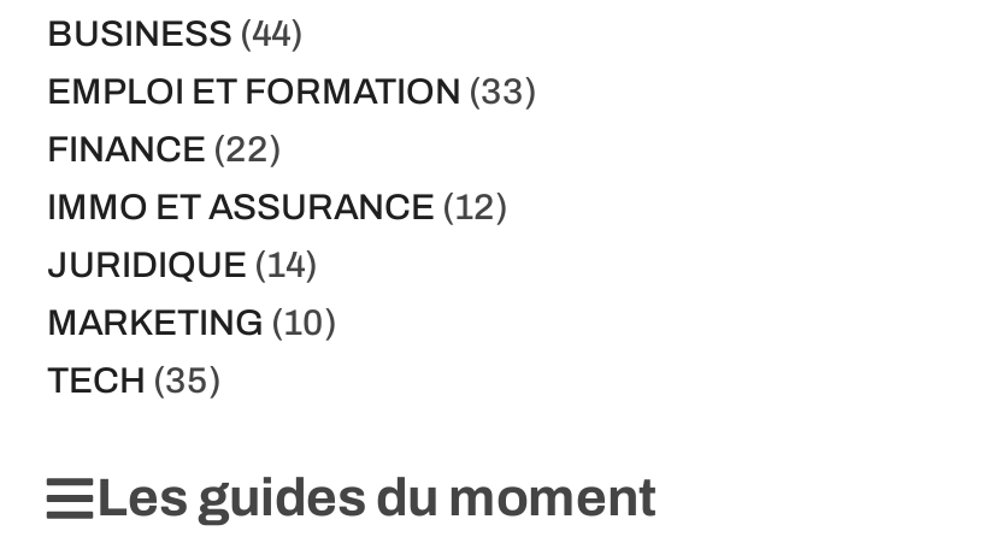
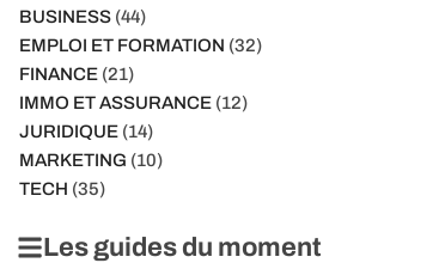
- EMPLOI ET FORMATION (33)
+ EMPLOI ET FORMATION (32)

- FINANCE (22)
+ FINANCE (21)
